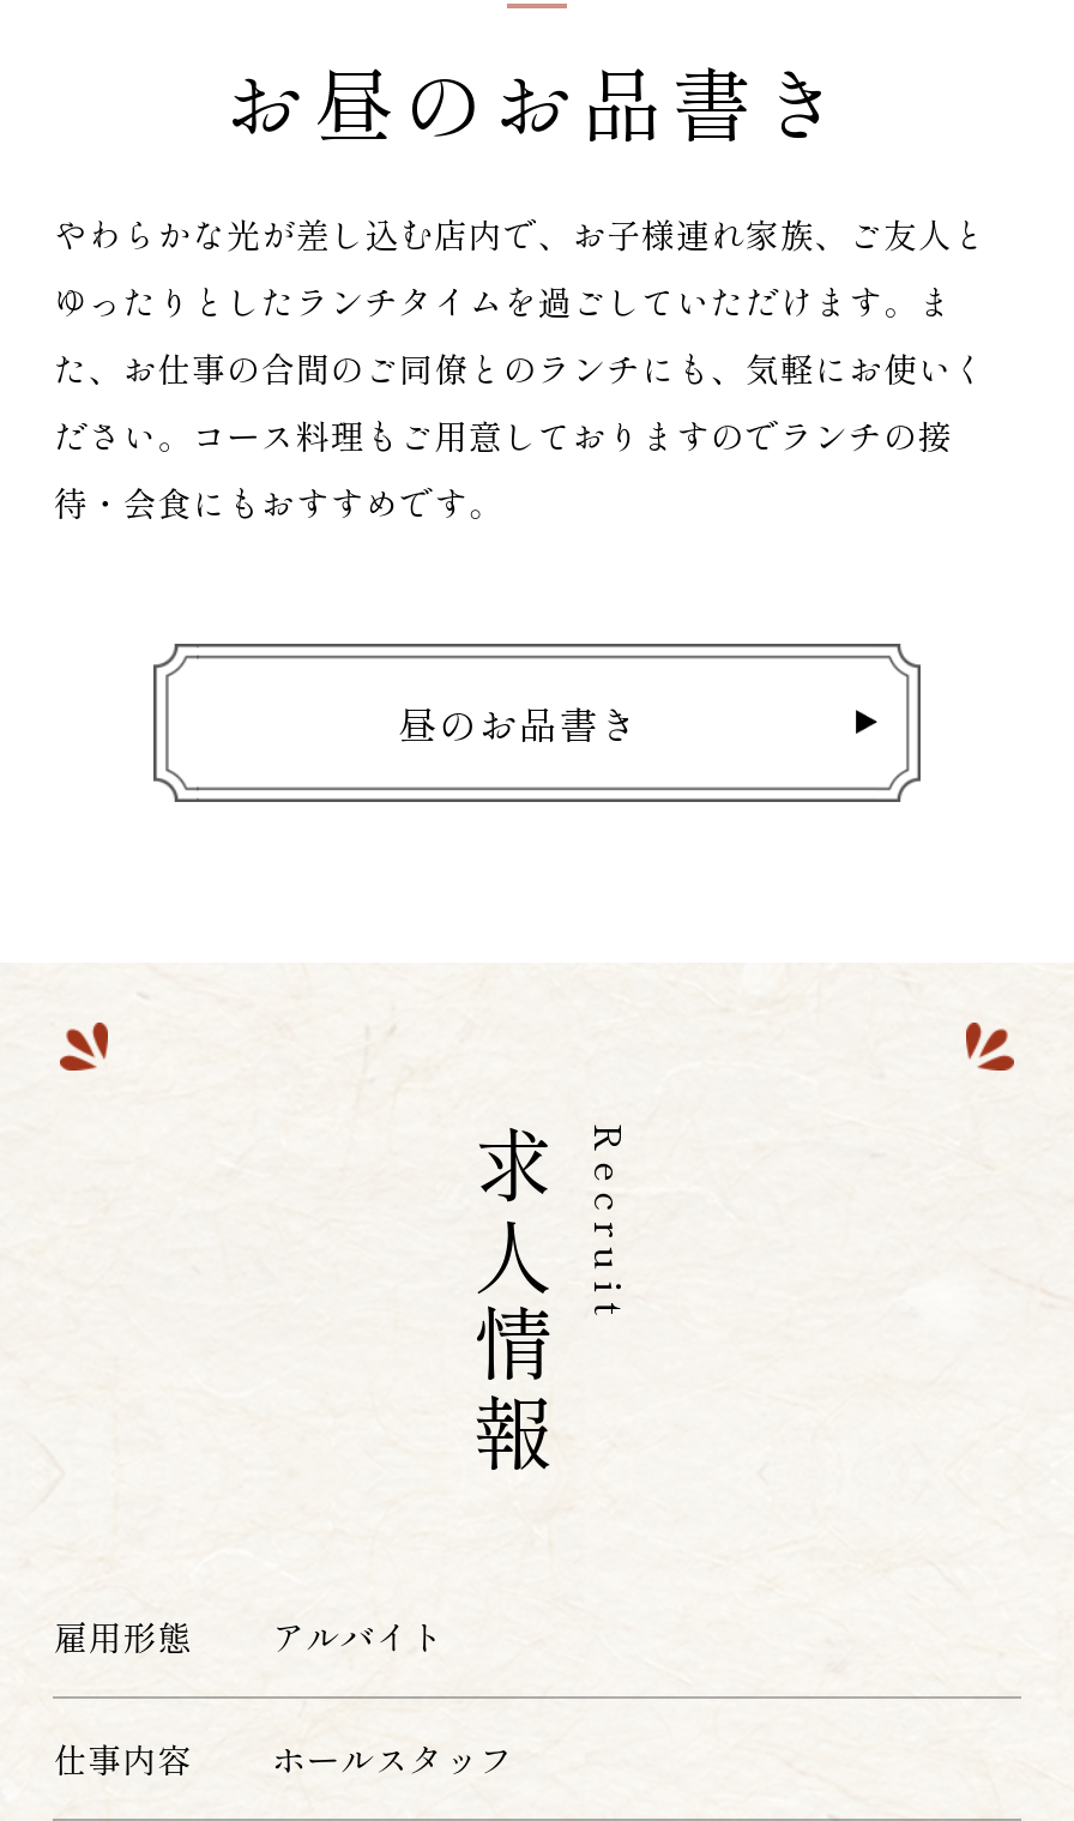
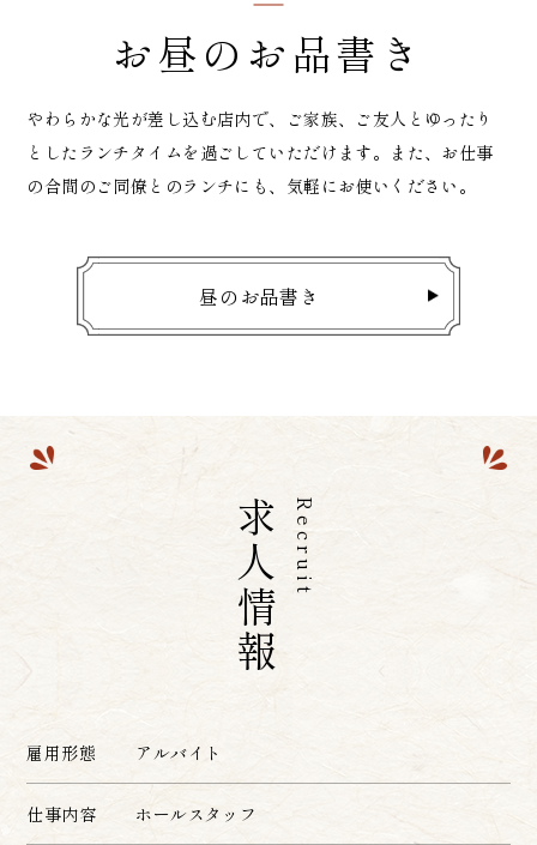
- やわらかな光が差し込む店内で、お子様連れ家族、ご友人と
- ゆったりとしたランチタイムを過ごしていただけます。ま
- た、お仕事の合間のご同僚とのランチにも、気軽にお使いく
- ださい。コース料理もご用意しておりますのでランチの接
- 待・会食にもおすすめです。
+ やわらかな光が差し込む店内で、ご家族、ご友人とゆったり
+ としたランチタイムを過ごしていただけます。また、お仕事
+ の合間のご同僚とのランチにも、気軽にお使いください。
